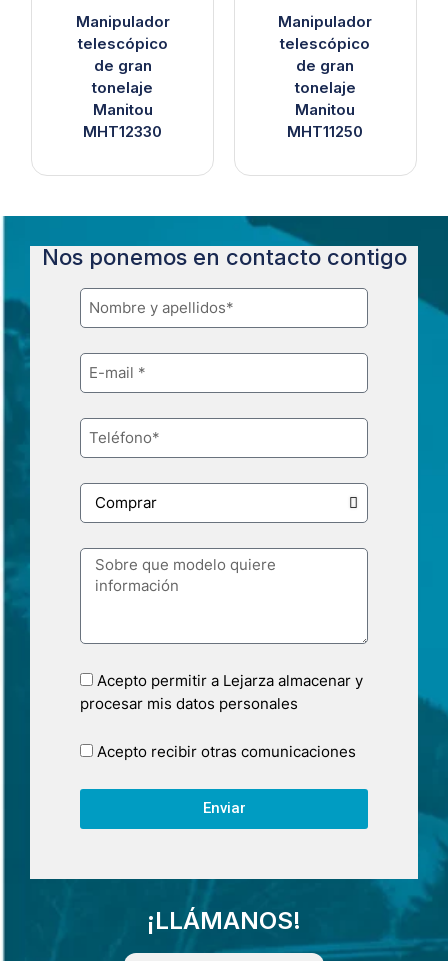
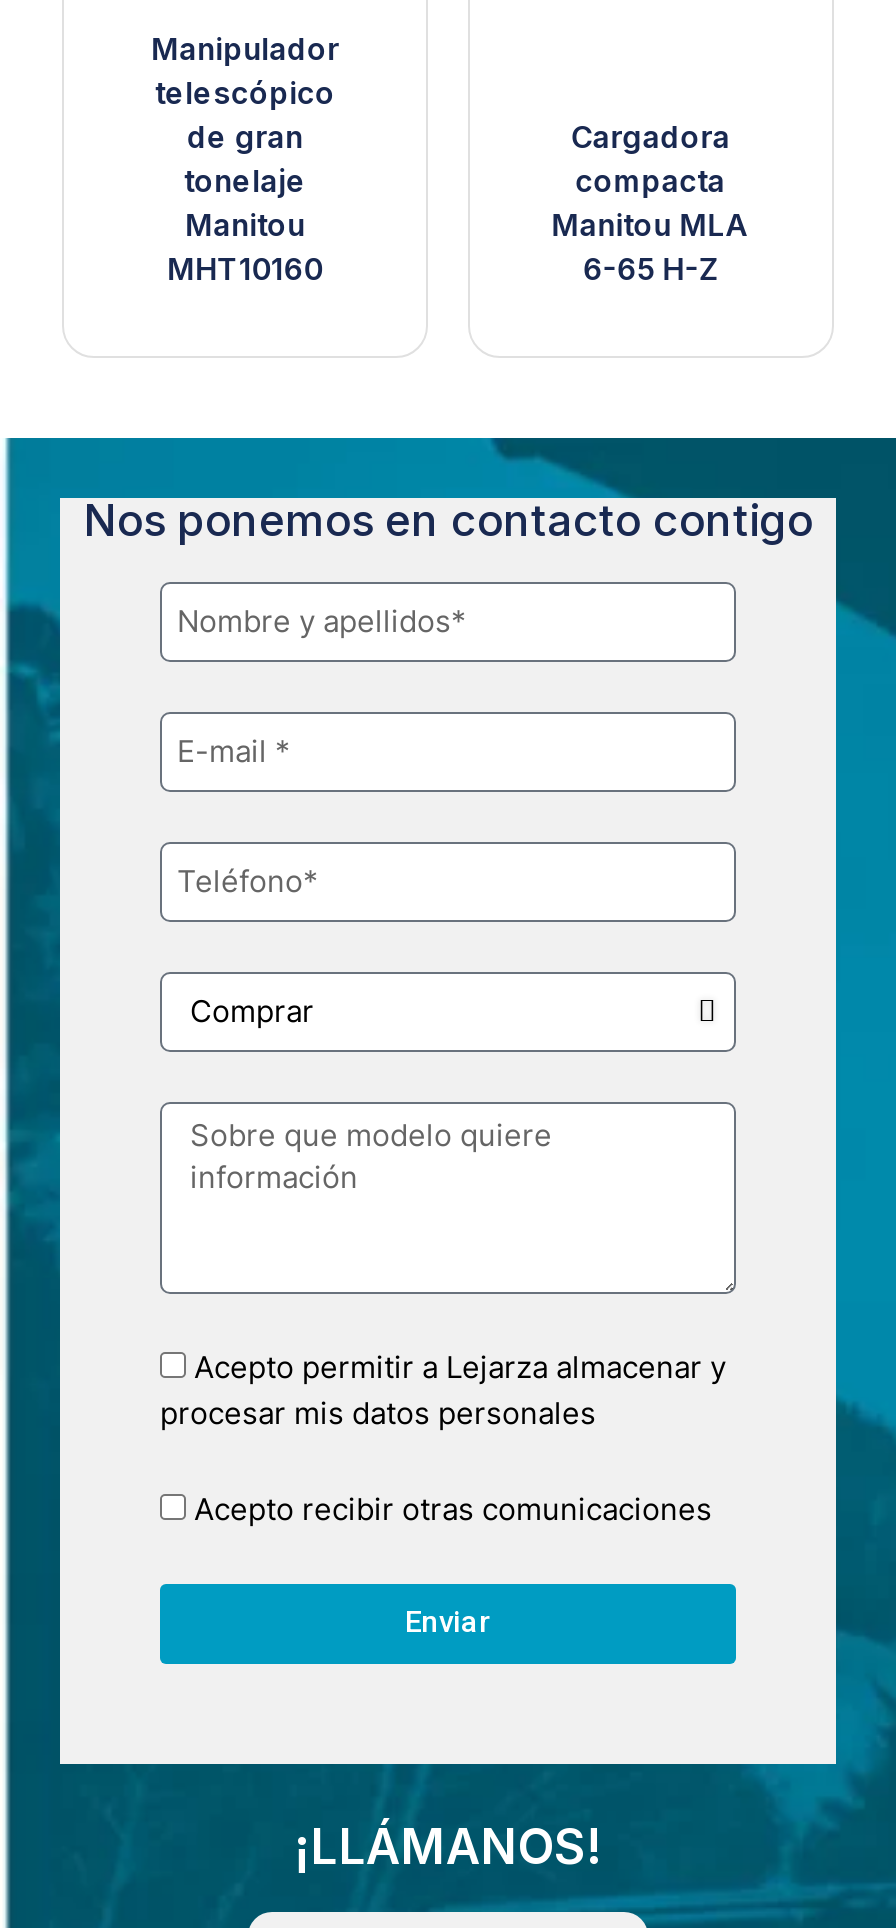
- Manipulador
- telescópico
- de gran
- tonelaje
- Manitou
- MHT11250
+ Cargadora
+ compacta
+ Manitou MLA
+ 6-65 H-Z

- MHT12330
+ MHT10160
